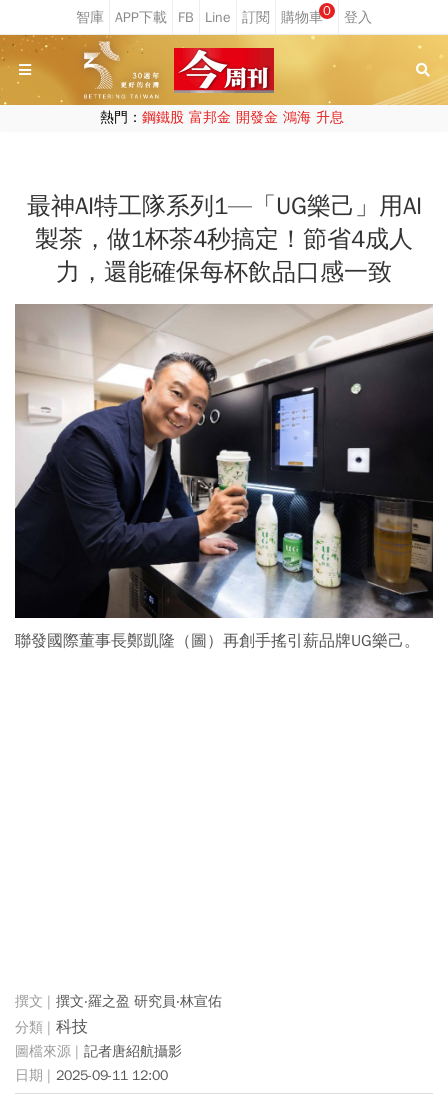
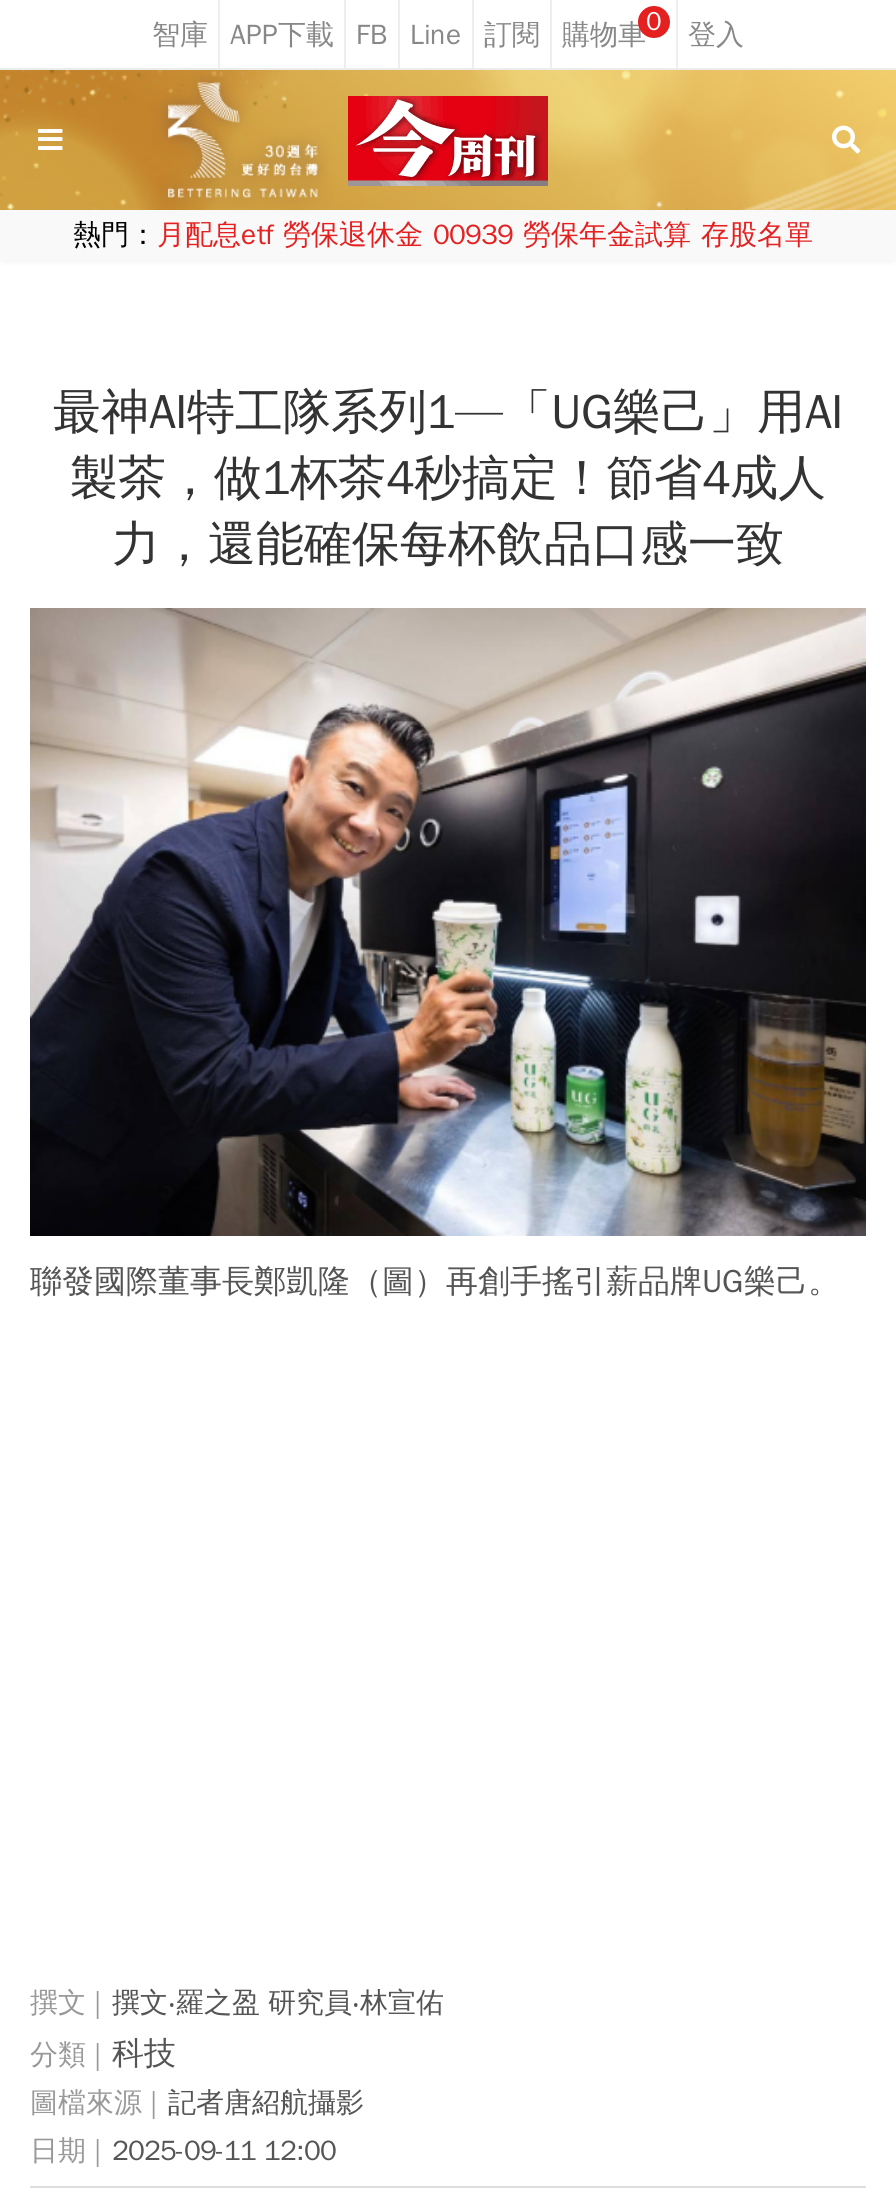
- 熱門：鋼鐵股 富邦金 開發金 鴻海 升息
+ 熱門：月配息etf 勞保退休金 00939 勞保年金試算 存股名單
